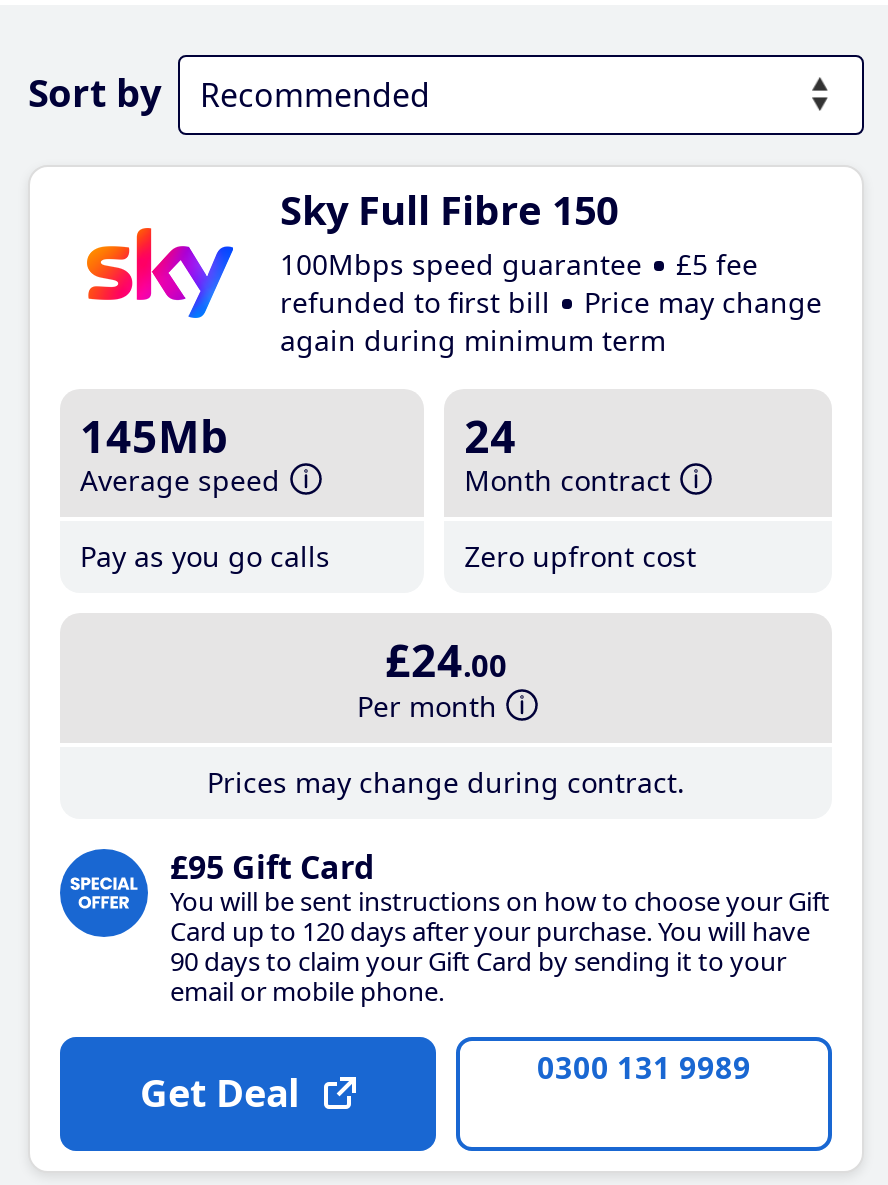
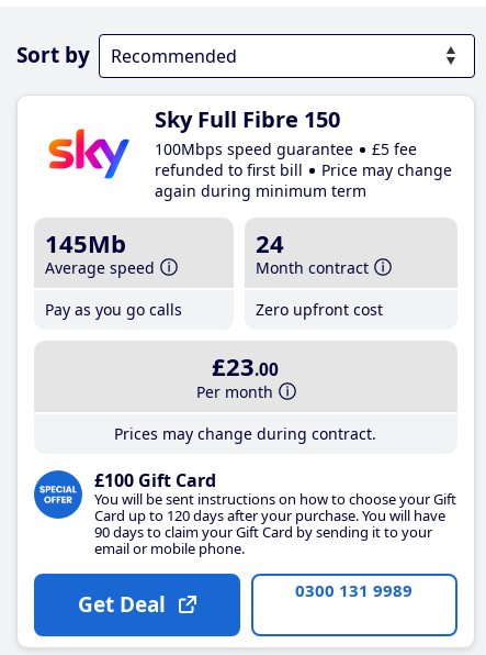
- £24.00
+ £23.00

- £95 Gift Card
+ £100 Gift Card
